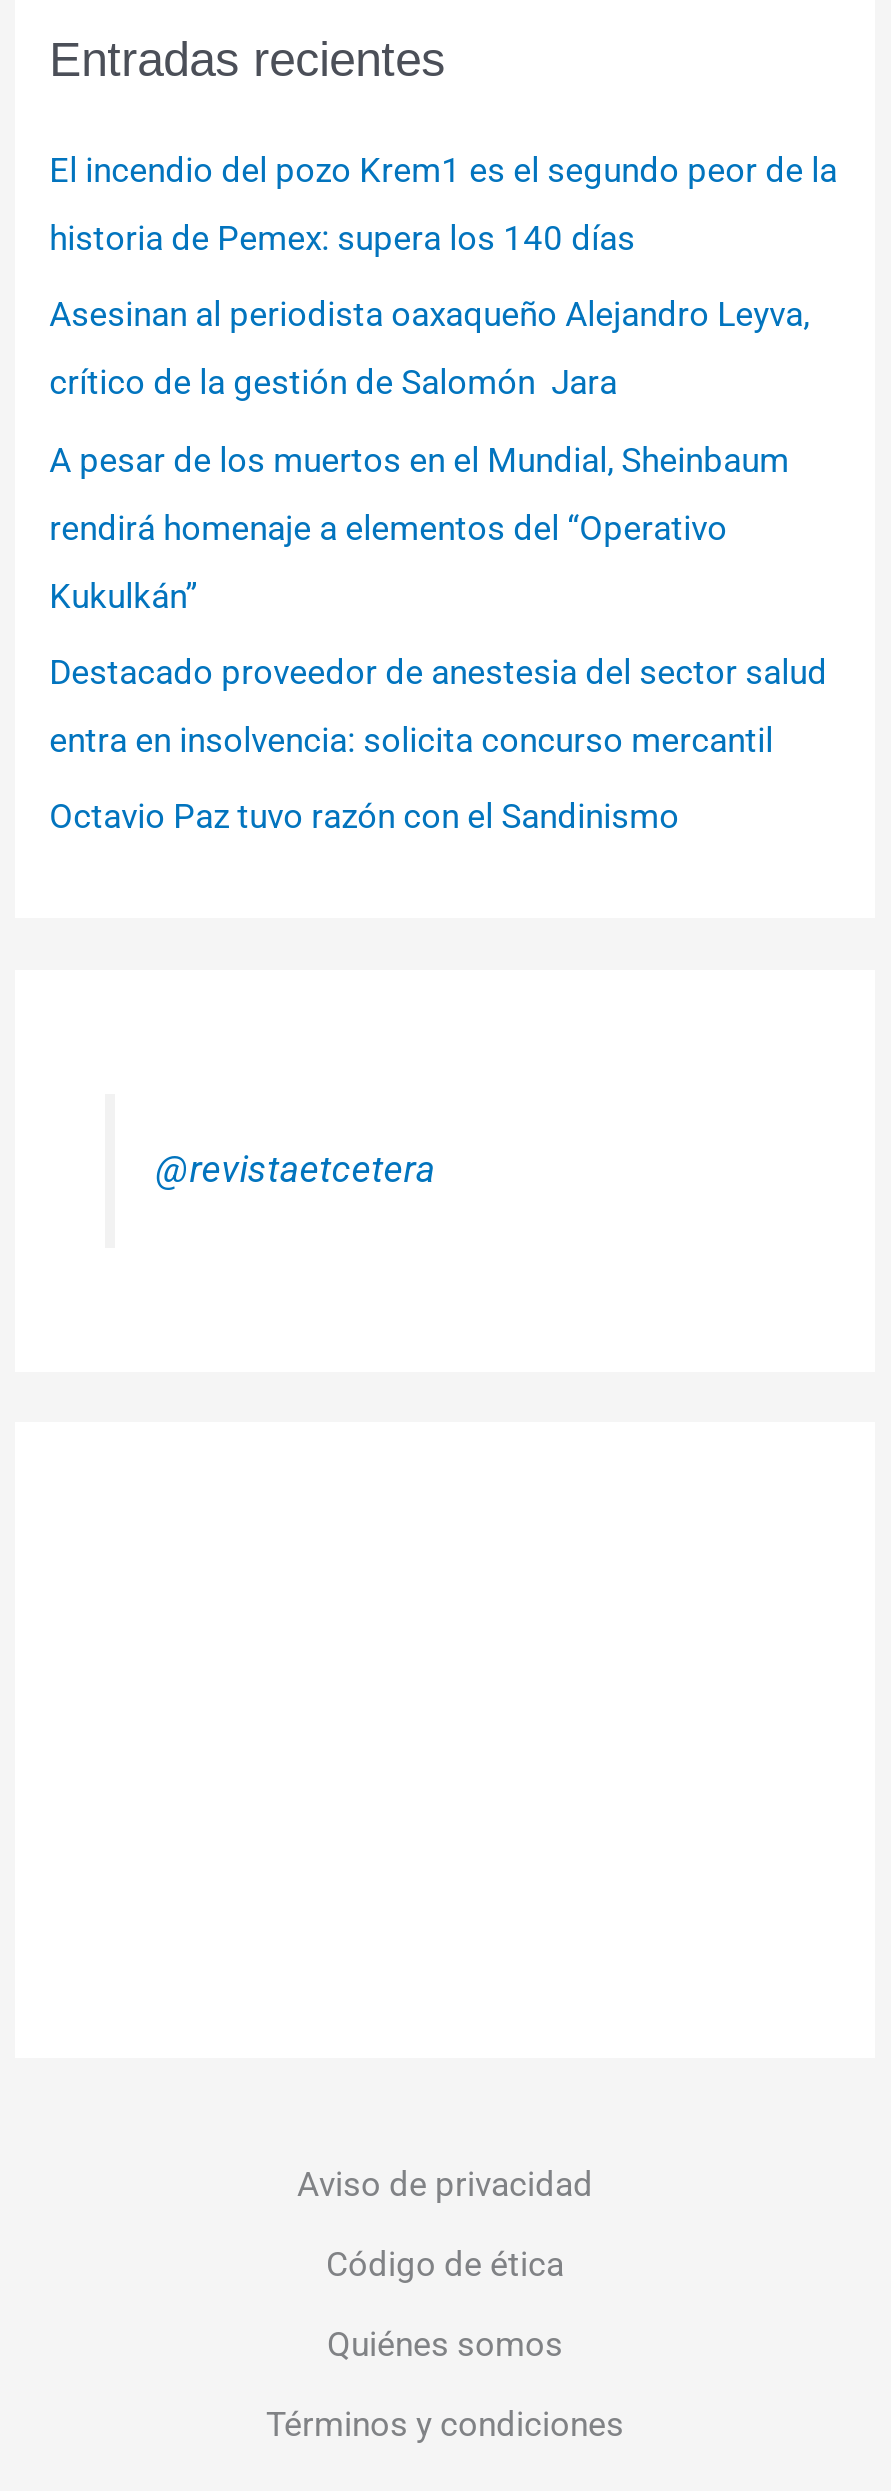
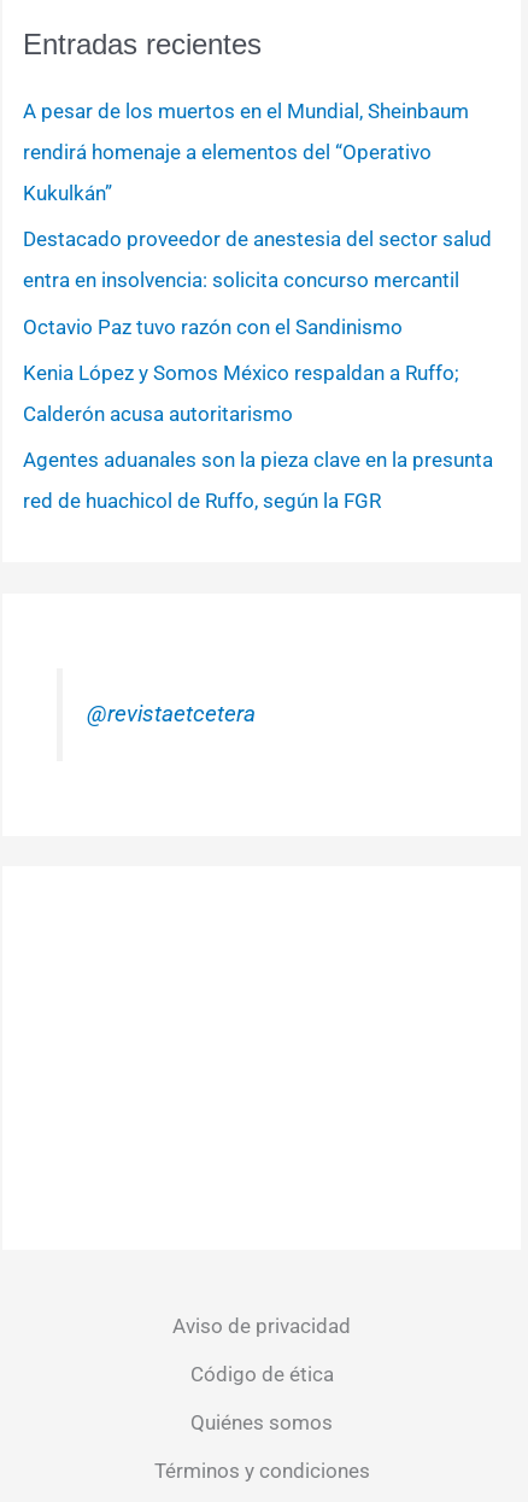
- El incendio del pozo Krem1 es el segundo peor de la
- historia de Pemex: supera los 140 días
- Asesinan al periodista oaxaqueño Alejandro Leyva,
- crítico de la gestión de Salomón Jara

moved up: A pesar de los muertos en el Mundial, Sheinbaum | rendirá homenaje a elementos del “Operativo | Kukulkán” | Destacado proveedor de anestesia del sector salud | entra en insolvencia: solicita concurso mercantil | Octavio Paz tuvo razón con el Sandinismo

+ Kenia López y Somos México respaldan a Ruffo;
+ Calderón acusa autoritarismo
+ Agentes aduanales son la pieza clave en la presunta
+ red de huachicol de Ruffo, según la FGR
